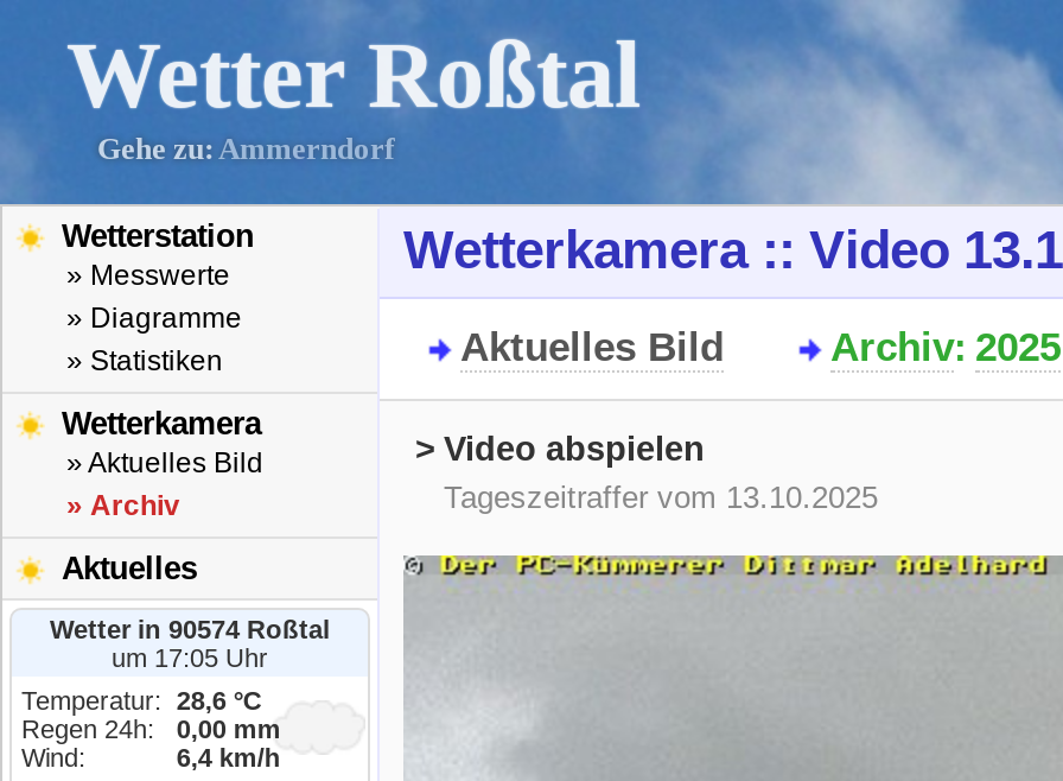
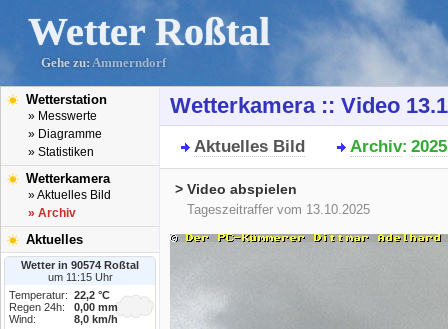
- um 17:05 Uhr
+ um 11:15 Uhr

- Temperatur: 28,6 °C
+ Temperatur: 22,2 °C

- 6,4 km/h
+ 8,0 km/h
